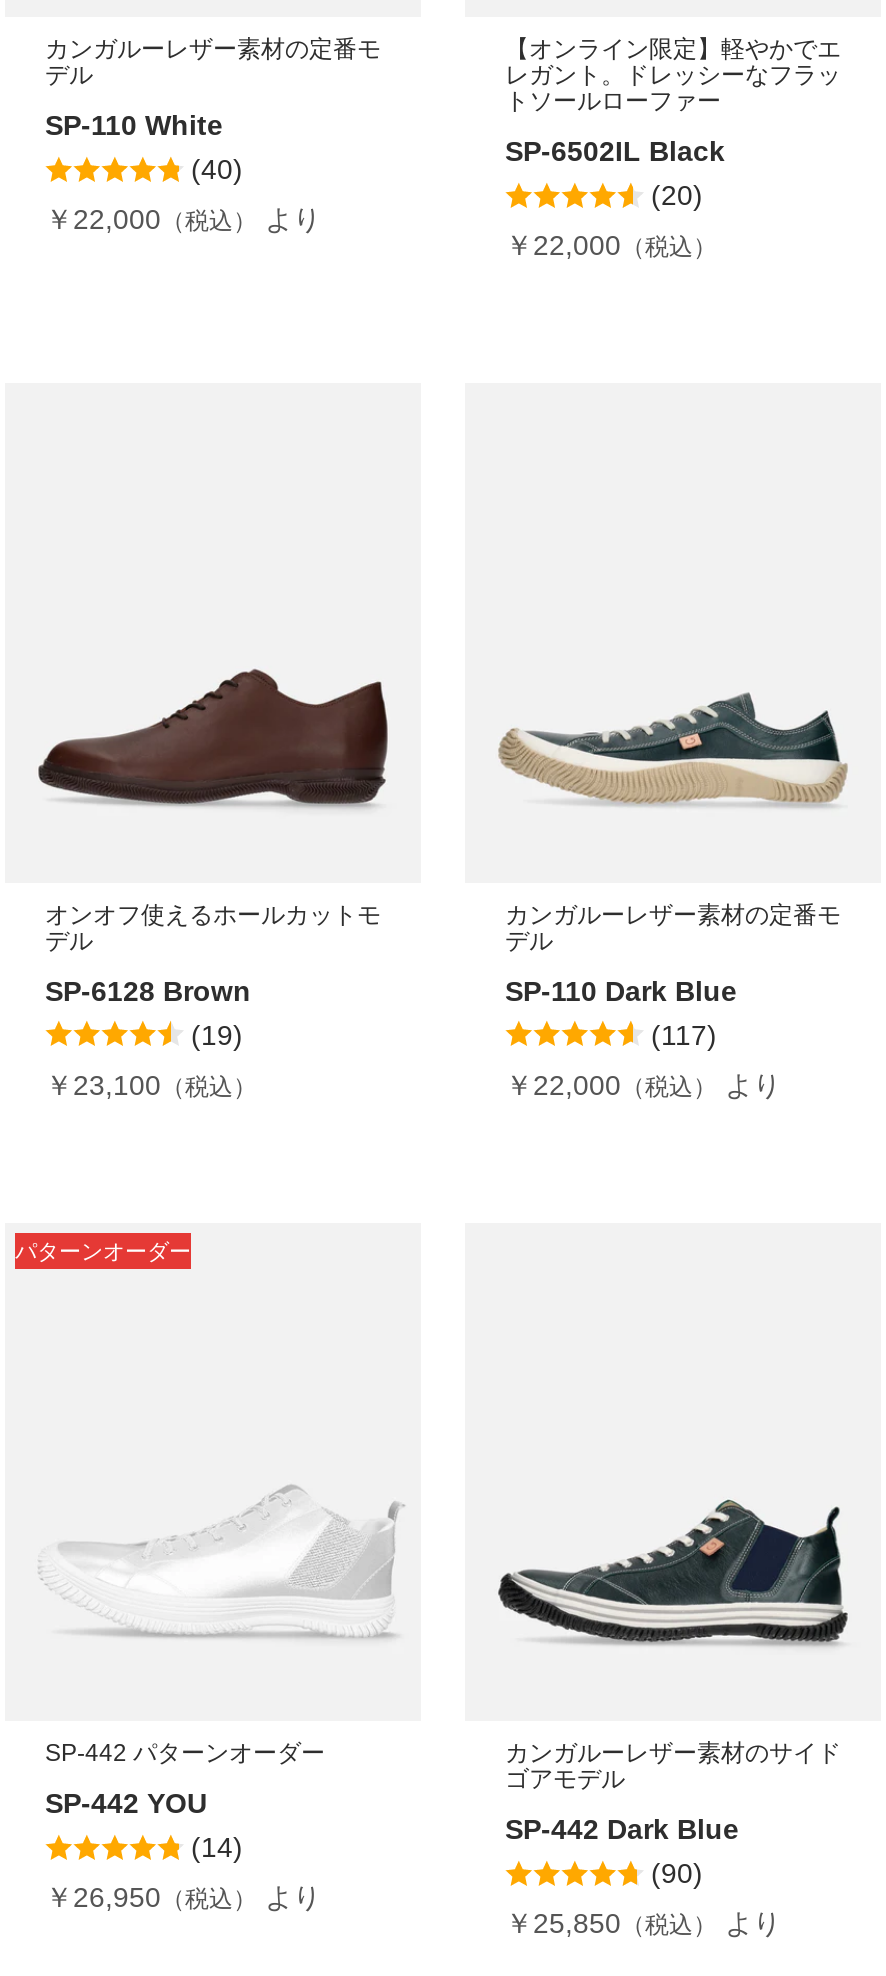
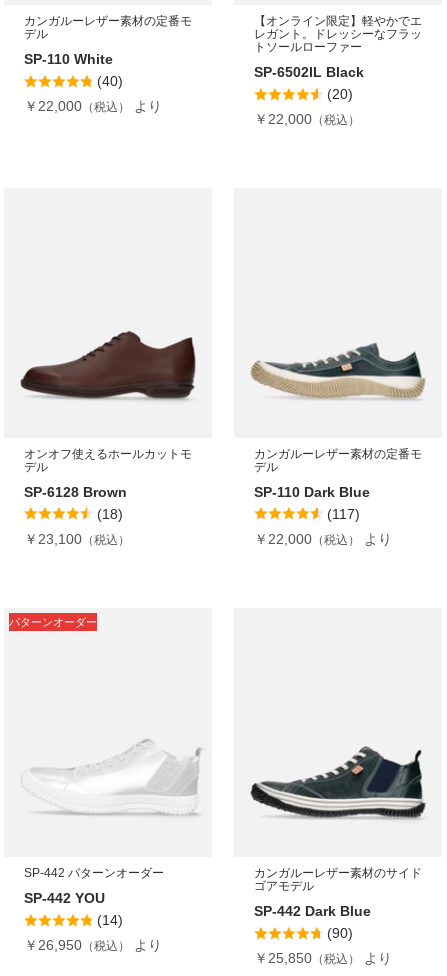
- (19)
+ (18)
